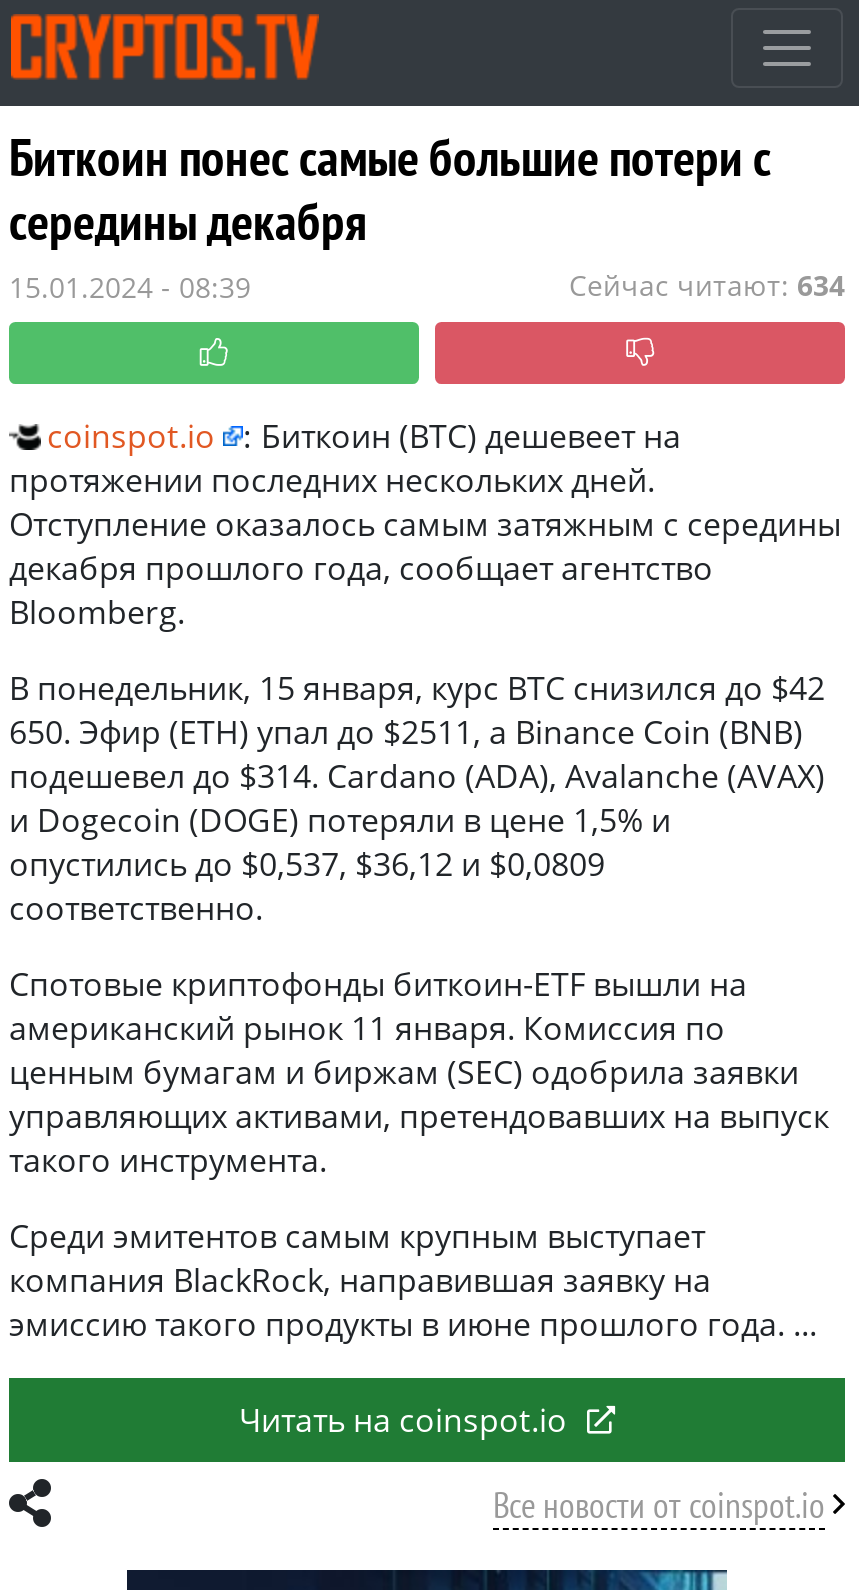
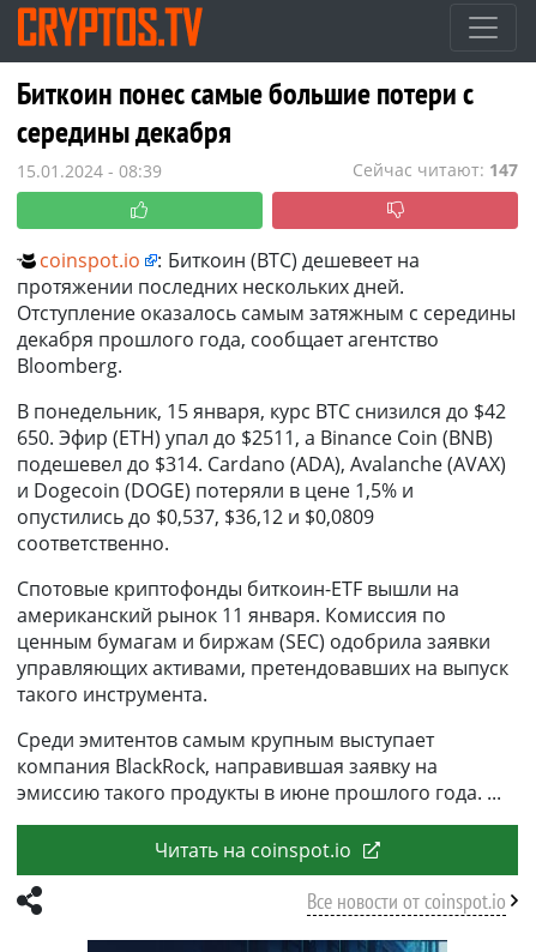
- Сейчас читают: 634
+ Сейчас читают: 147
